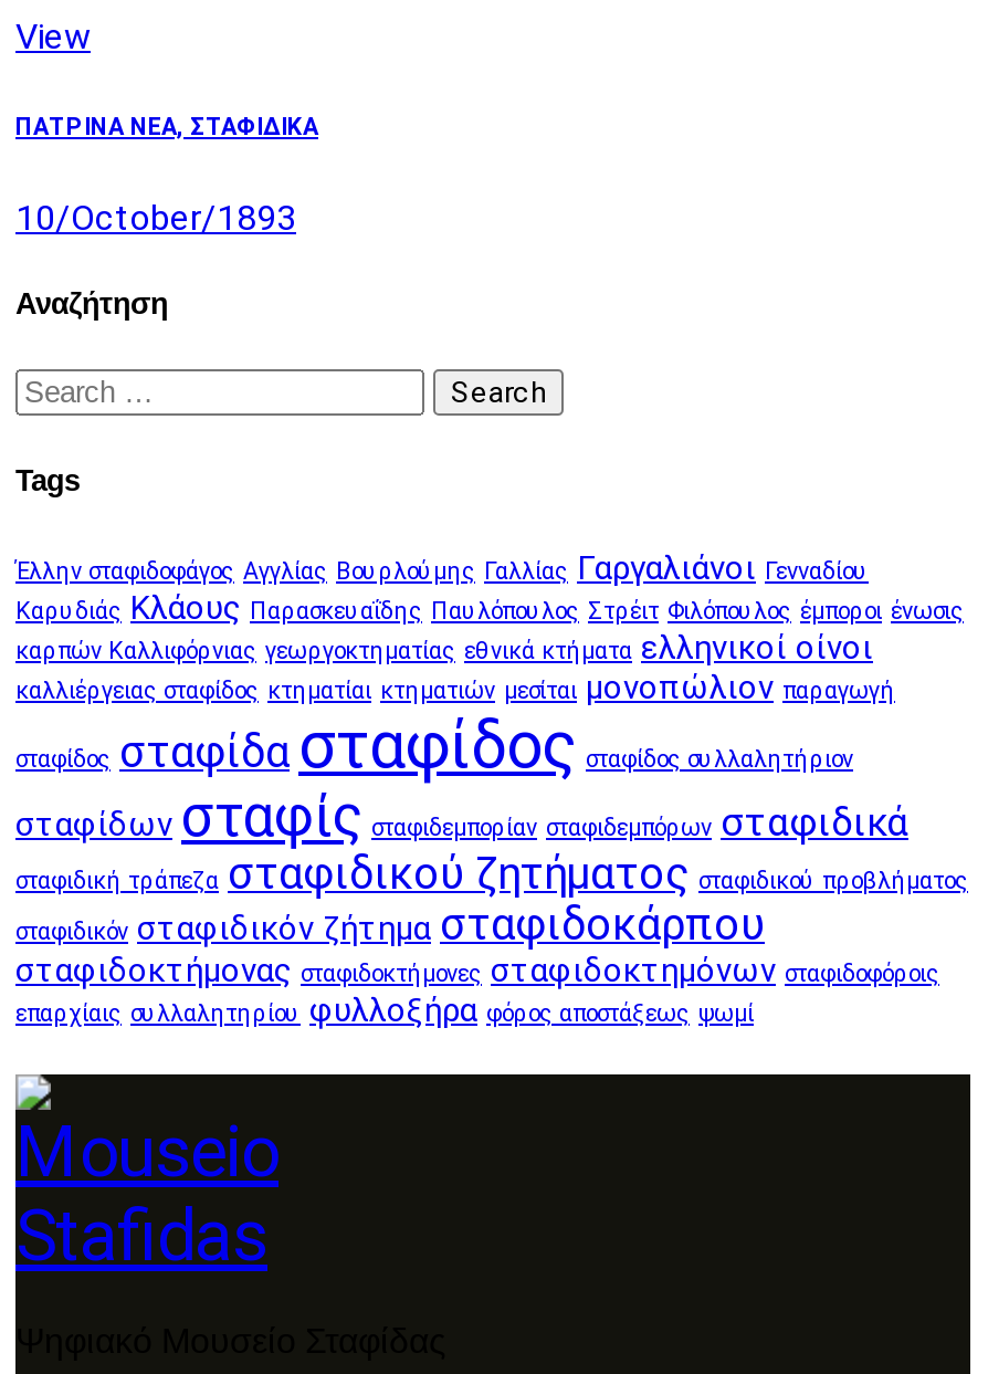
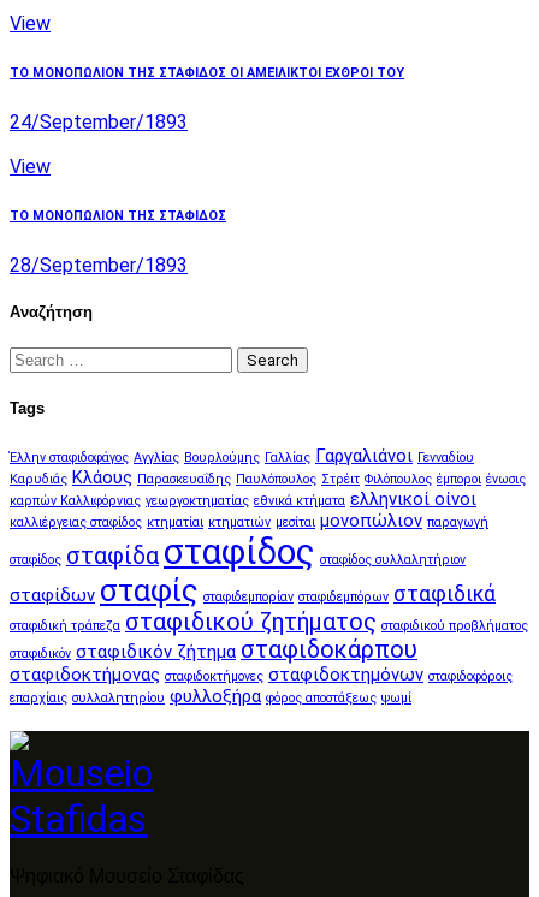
- ΠΑΤΡΙΝΑ ΝΕΑ, ΣΤΑΦΙΔΙΚΑ
- 10/October/1893
+ ΤΟ ΜΟΝΟΠΩΛΙΟΝ ΤΗΣ ΣΤΑΦΙΔΟΣ ΟΙ ΑΜΕΙΛΙΚΤΟΙ ΕΧΘΡΟΙ ΤΟΥ
+ 24/September/1893
+ View
+ ΤΟ ΜΟΝΟΠΩΛΙΟΝ ΤΗΣ ΣΤΑΦΙΔΟΣ
+ 28/September/1893
